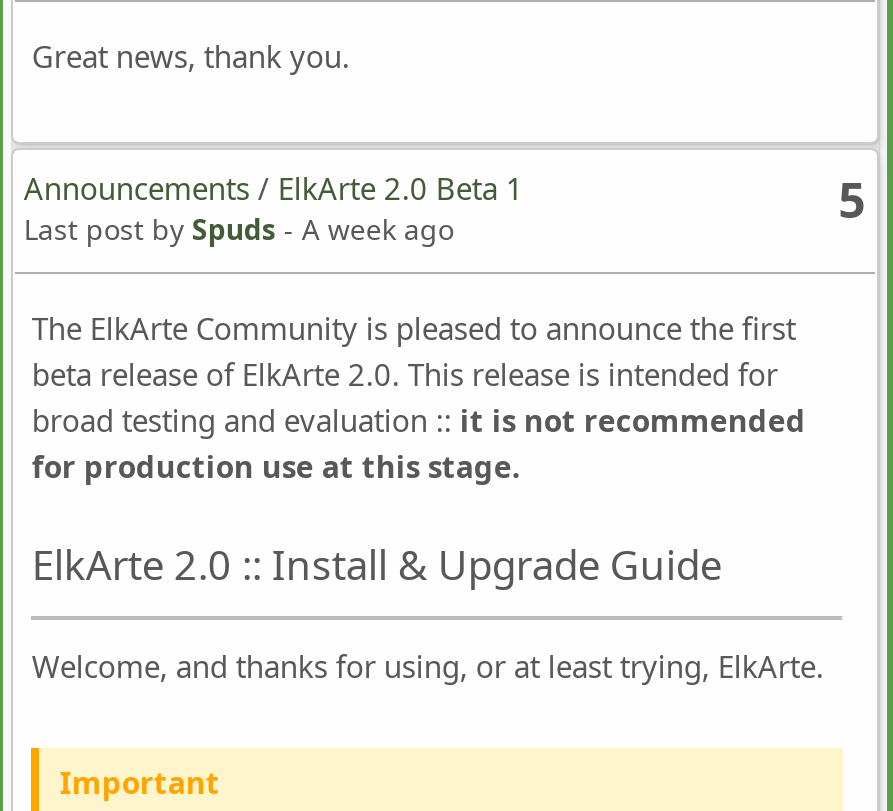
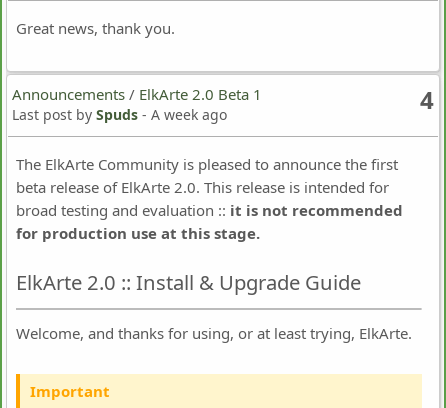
- 5
+ 4
